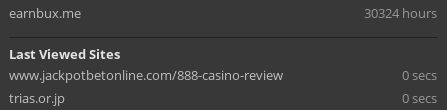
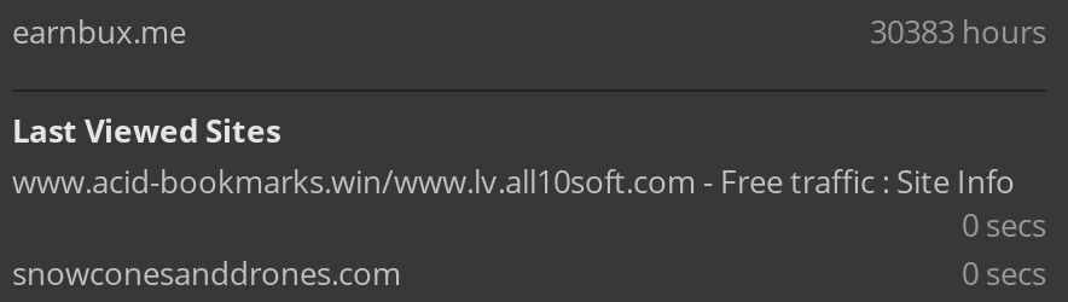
- 30324 hours
+ 30383 hours

- www.jackpotbetonline.com/888-casino-review
+ www.acid-bookmarks.win/www.lv.all10soft.com - Free traffic : Site Info

- trias.or.jp
+ snowconesanddrones.com
